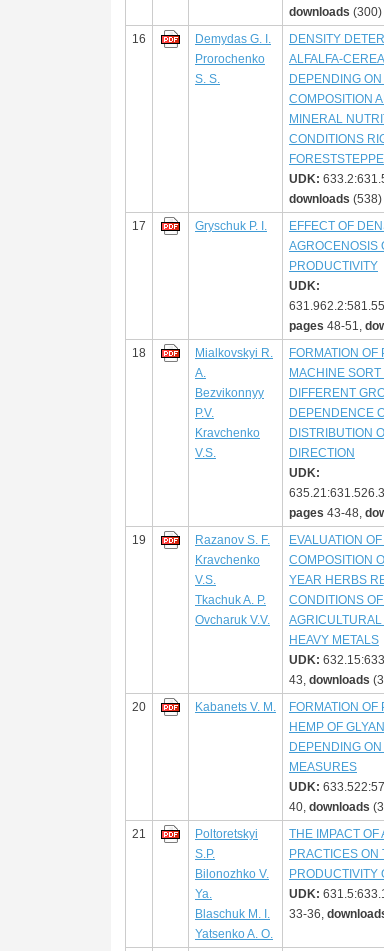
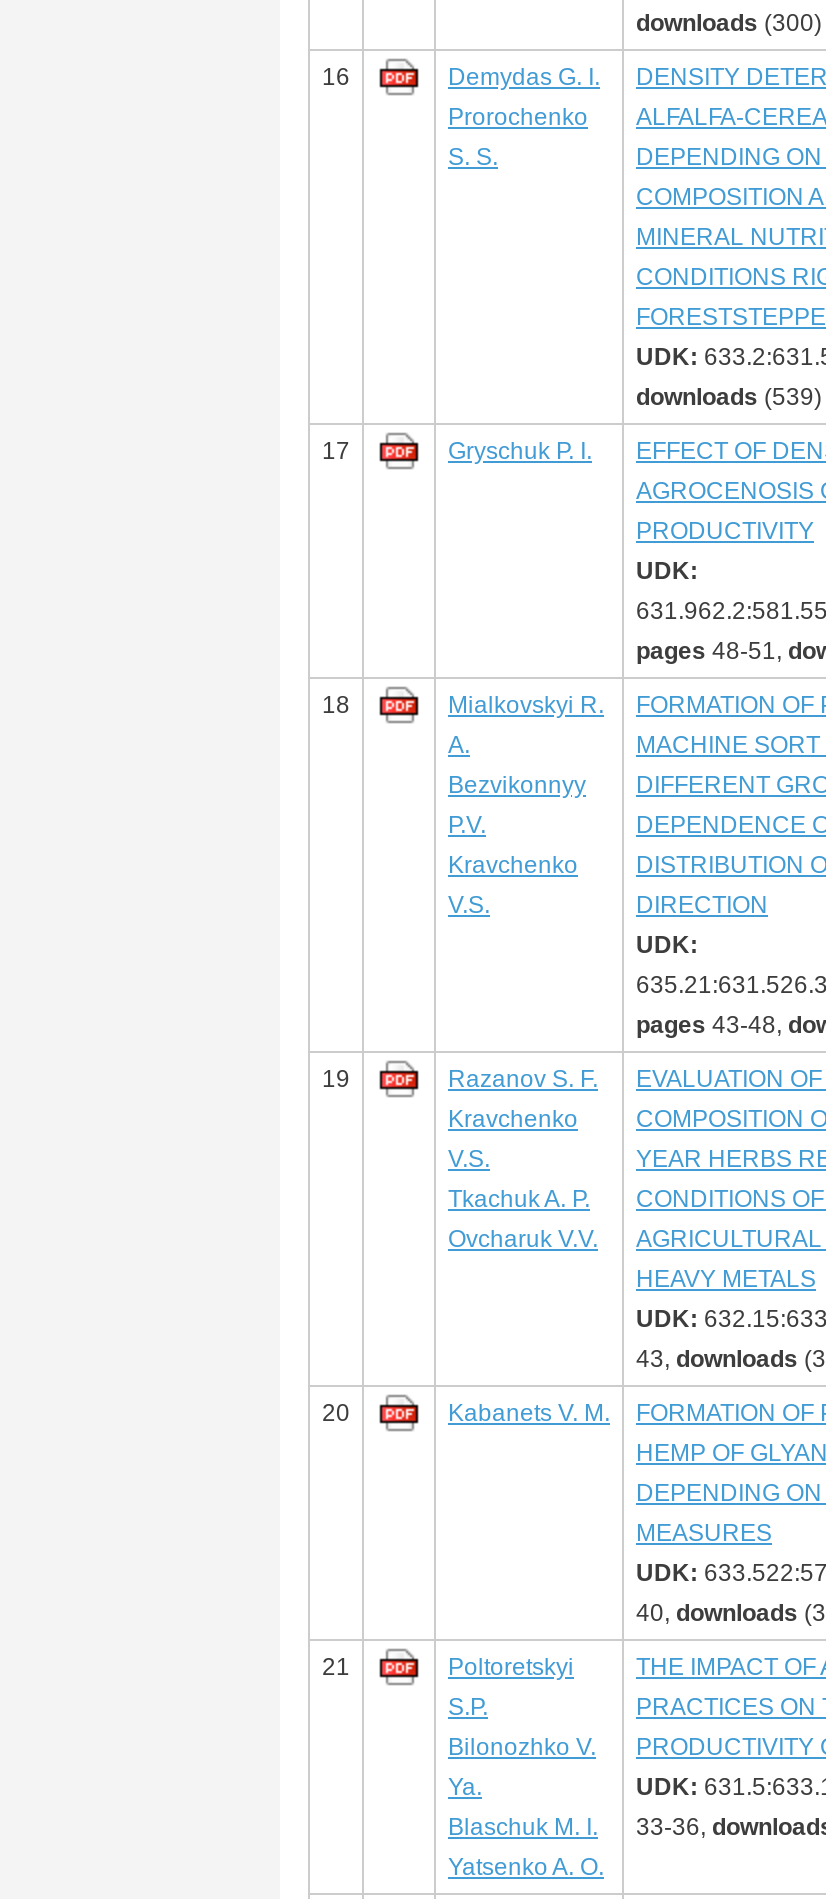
- downloads (538)
+ downloads (539)
